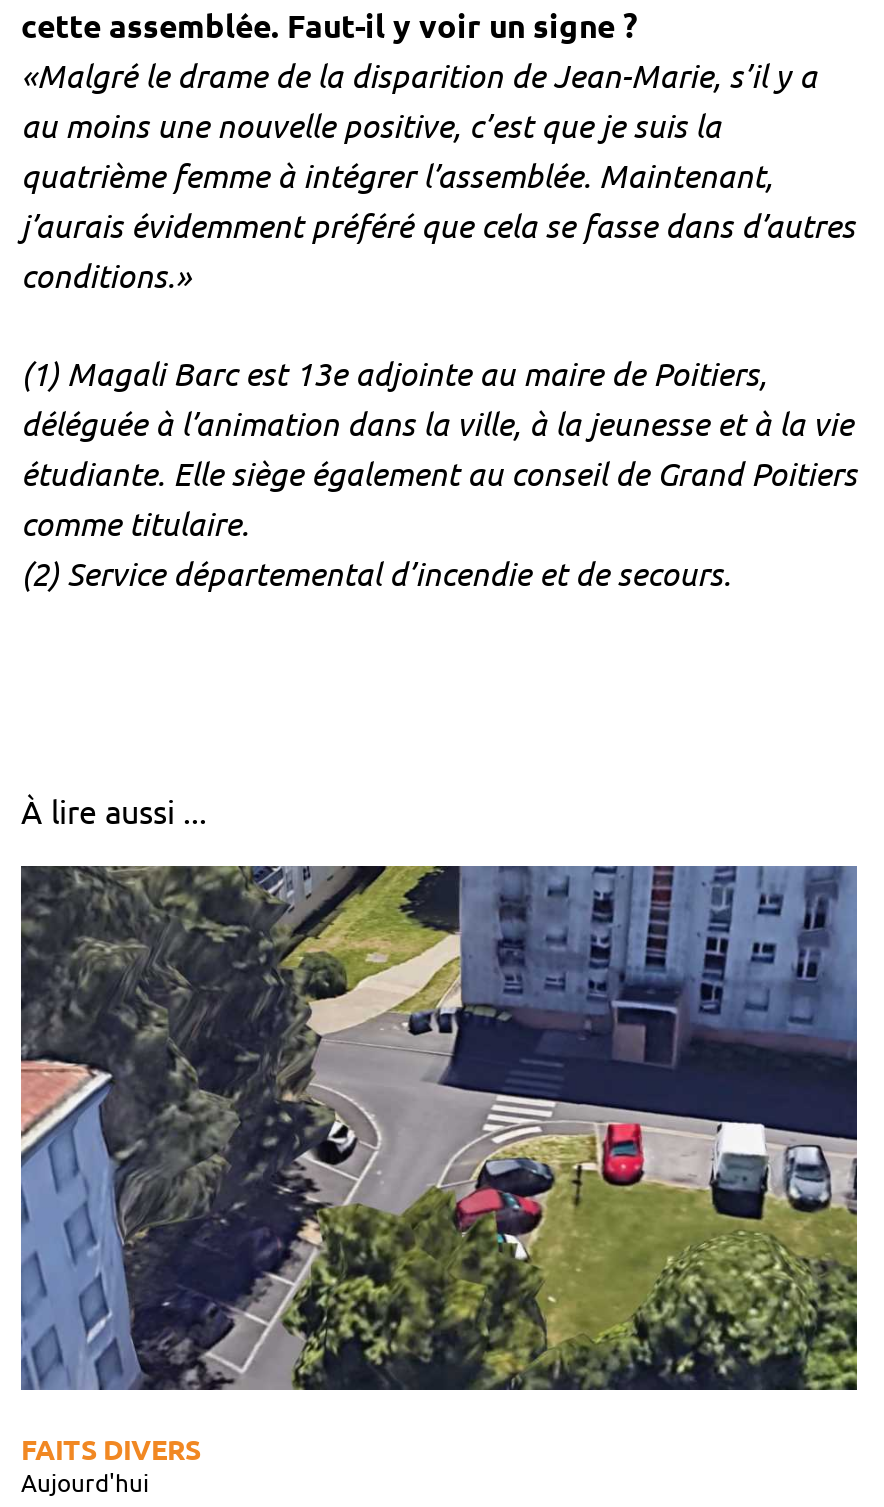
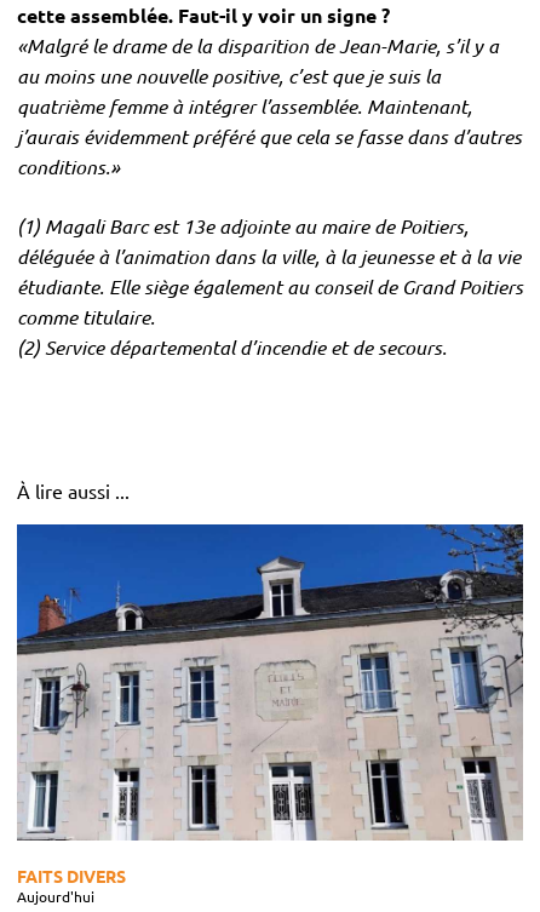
- [image]
+ [image]
